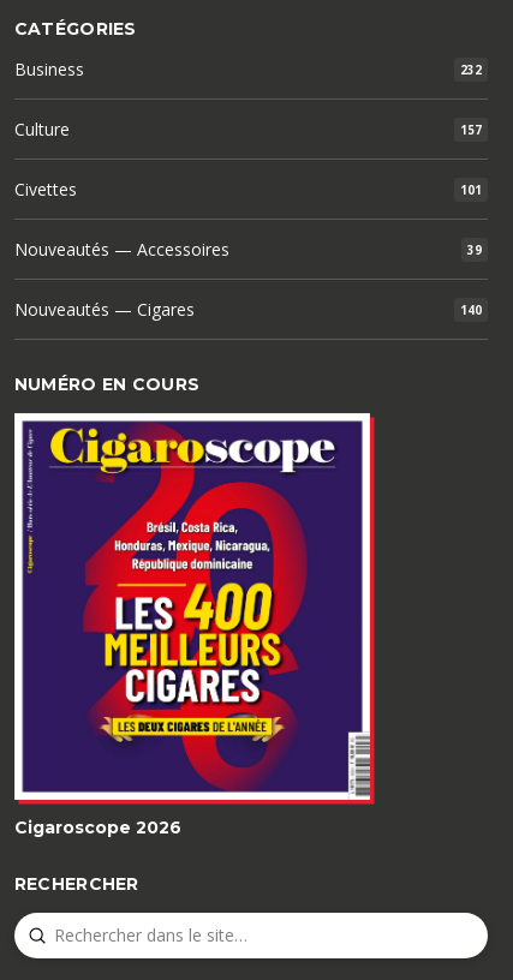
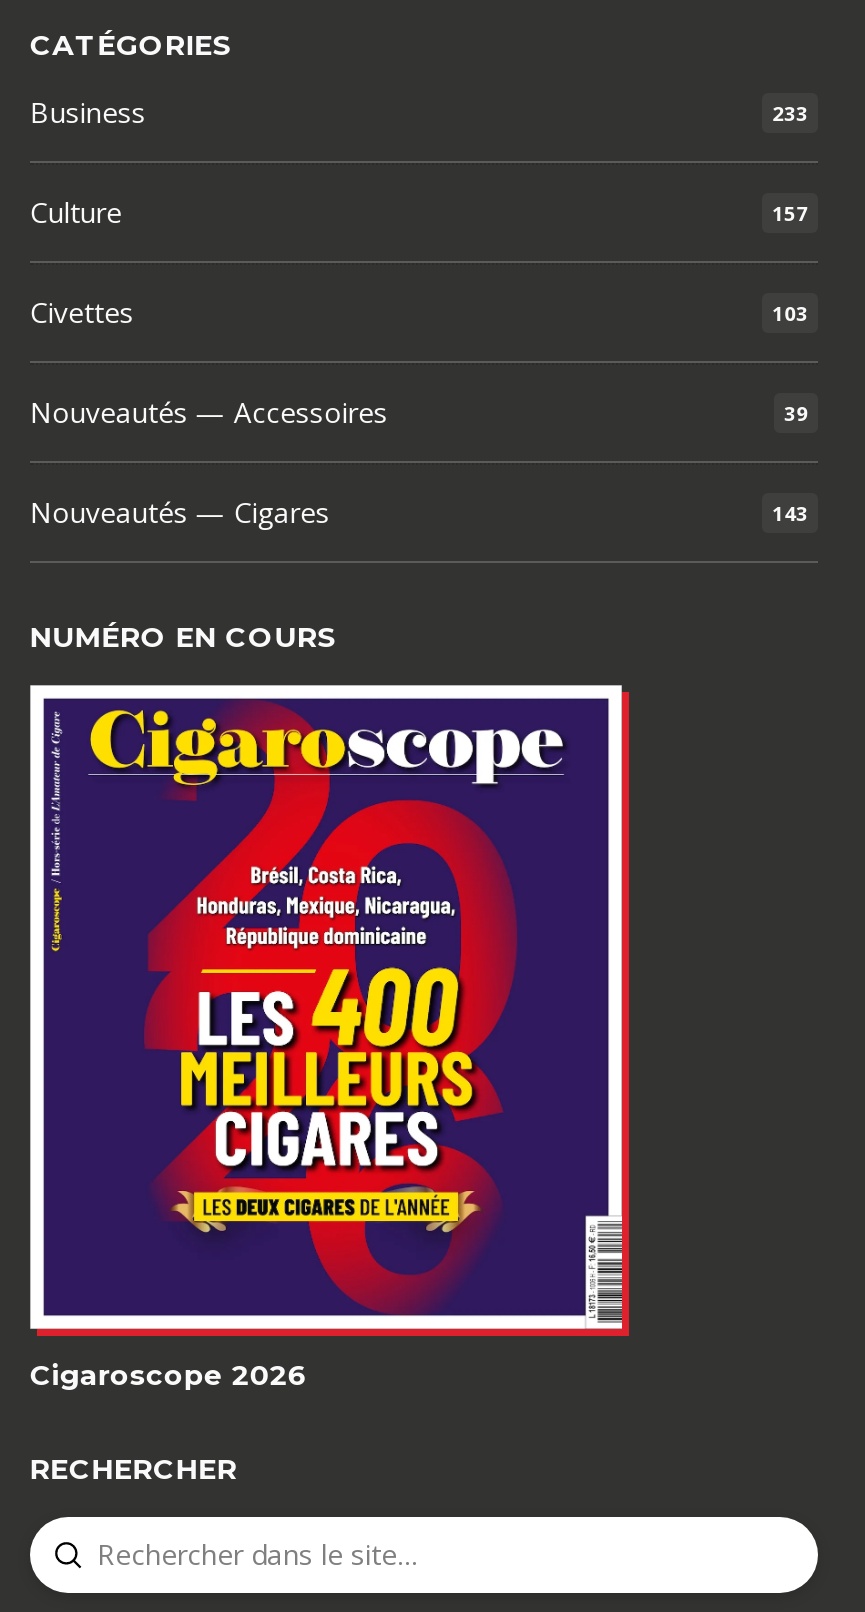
- 232
+ 233

- 101
+ 103

- 140
+ 143
